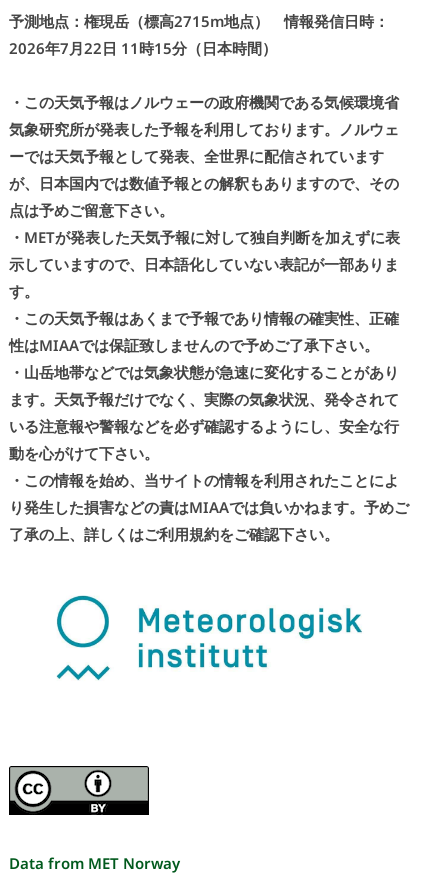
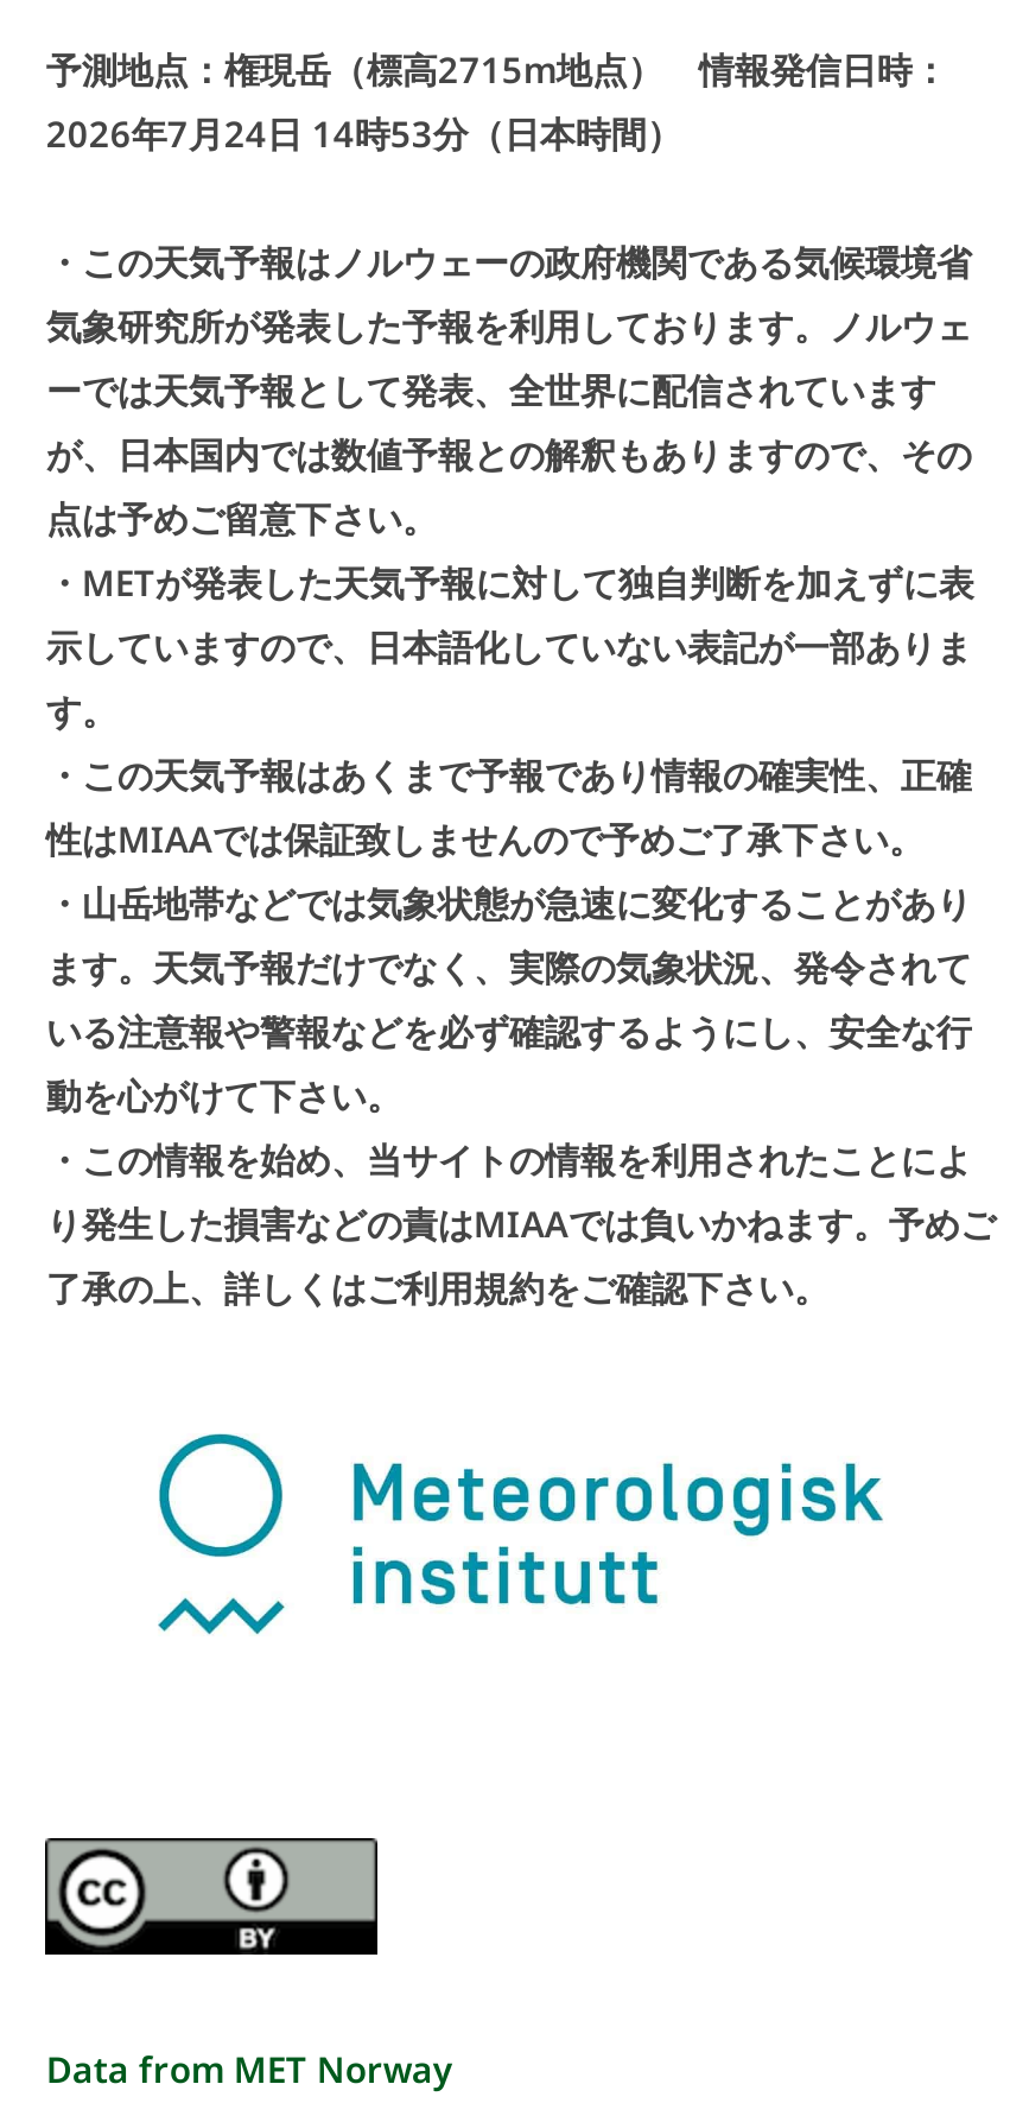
- 2026年7月22日 11時15分（日本時間）
+ 2026年7月24日 14時53分（日本時間）
